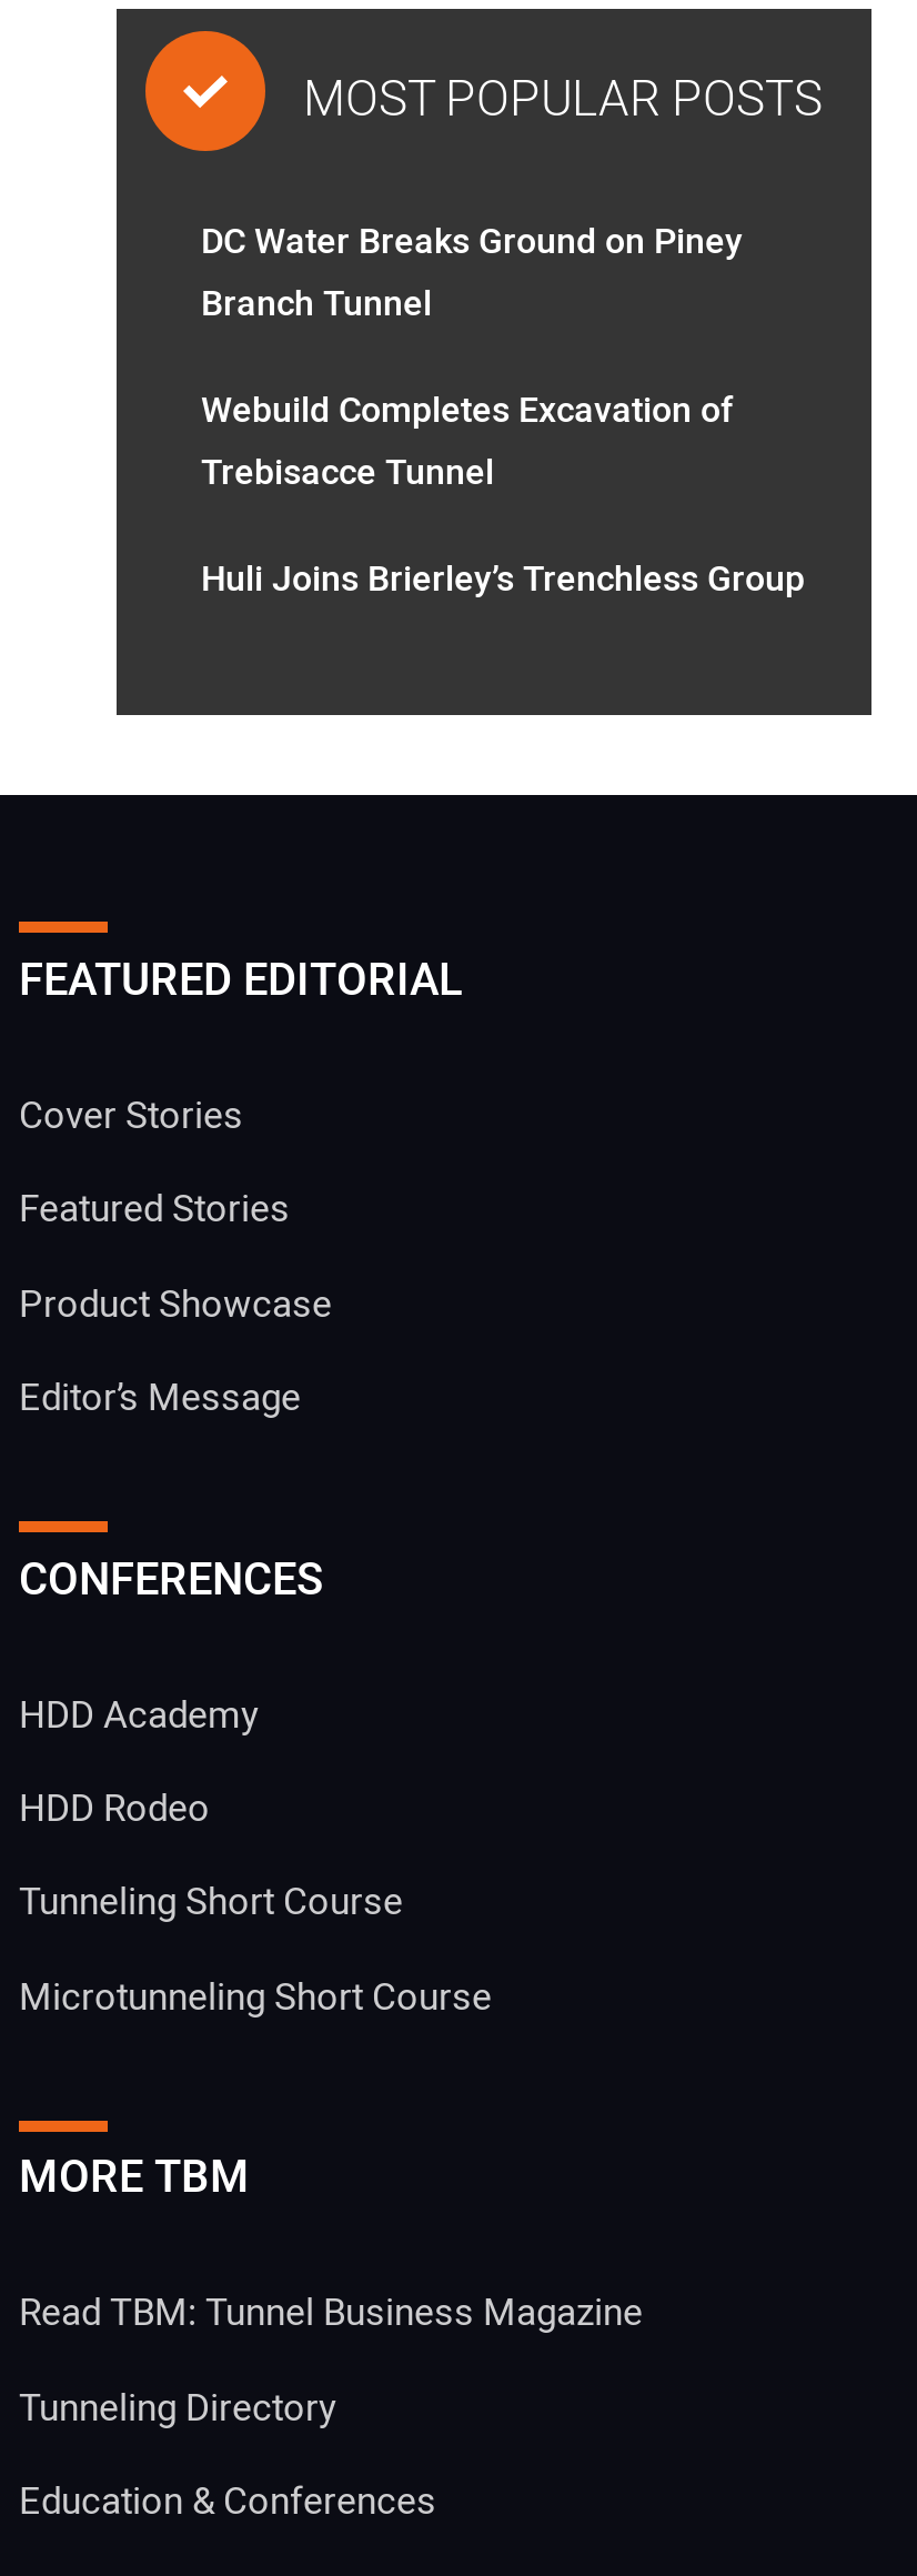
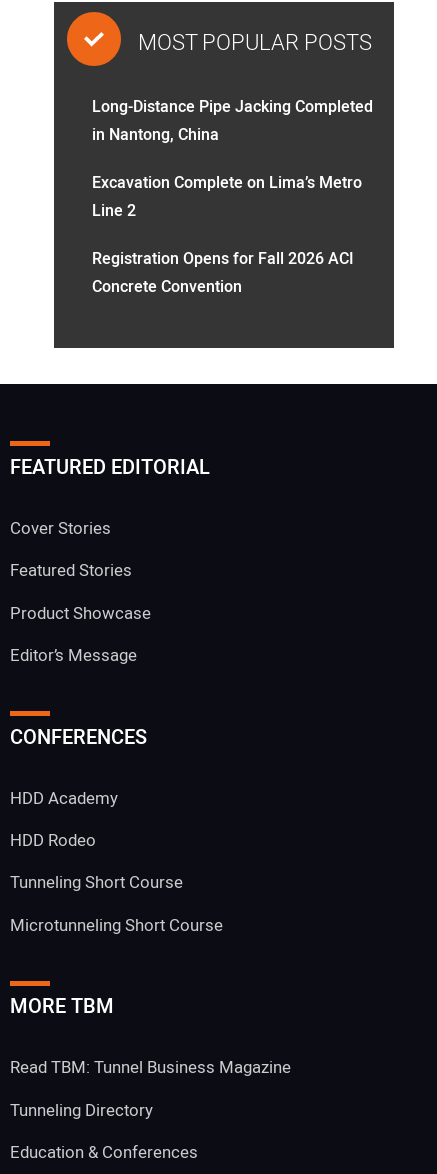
- DC Water Breaks Ground on Piney
- Branch Tunnel
+ Long-Distance Pipe Jacking Completed
+ in Nantong, China

- Webuild Completes Excavation of
- Trebisacce Tunnel
+ Excavation Complete on Lima’s Metro
+ Line 2

- Huli Joins Brierley’s Trenchless Group
+ Registration Opens for Fall 2026 ACI
+ Concrete Convention
